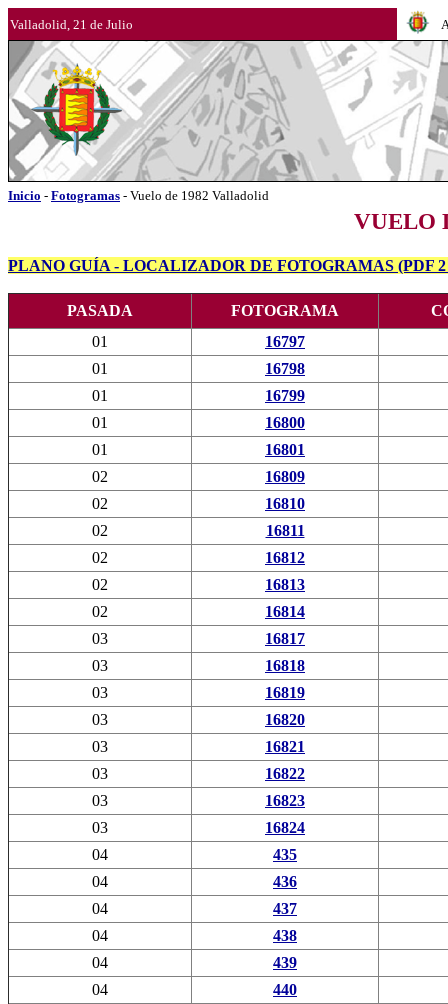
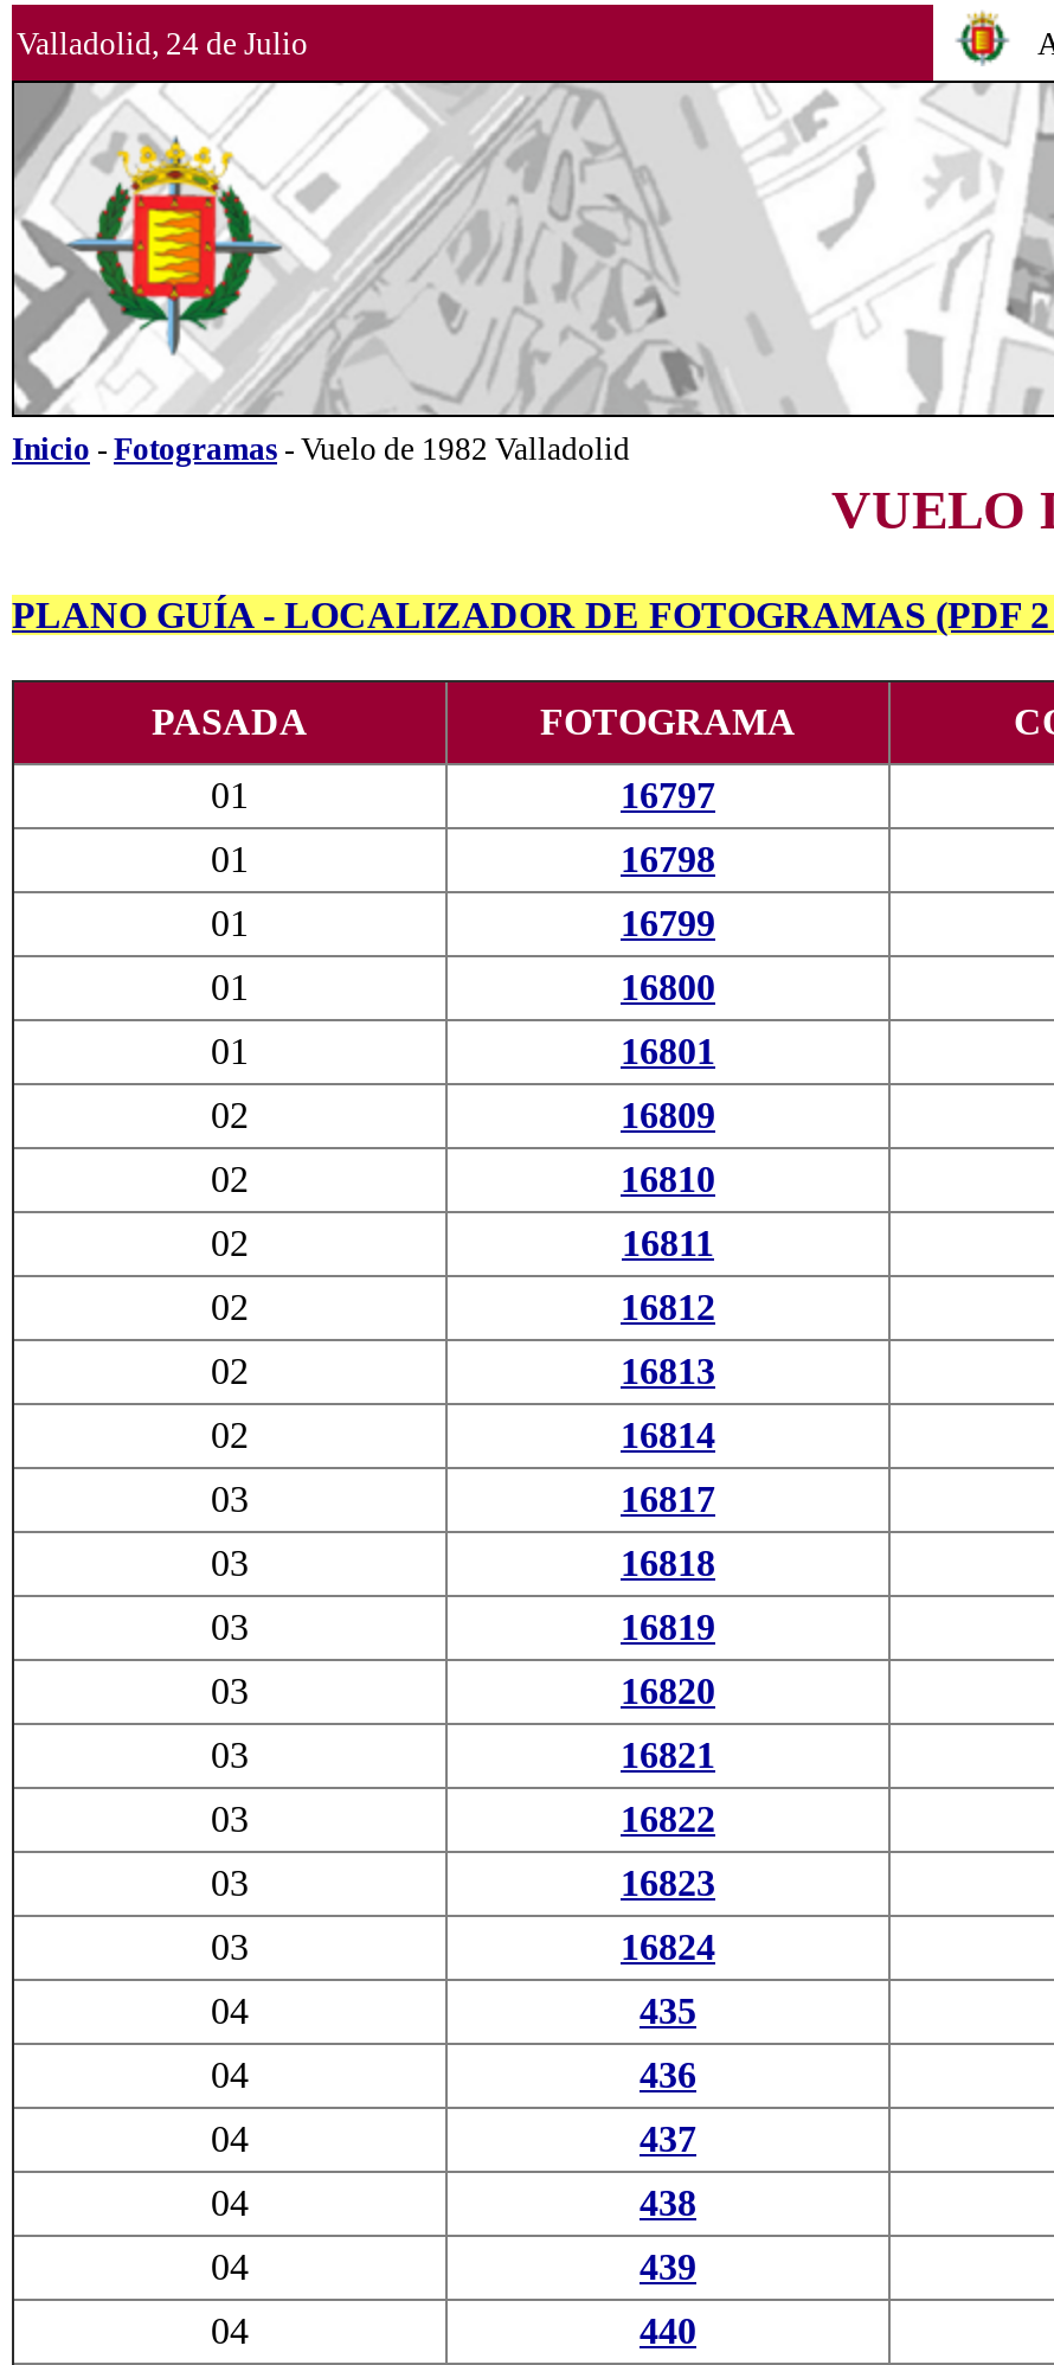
- Valladolid, 21 de Julio
+ Valladolid, 24 de Julio
